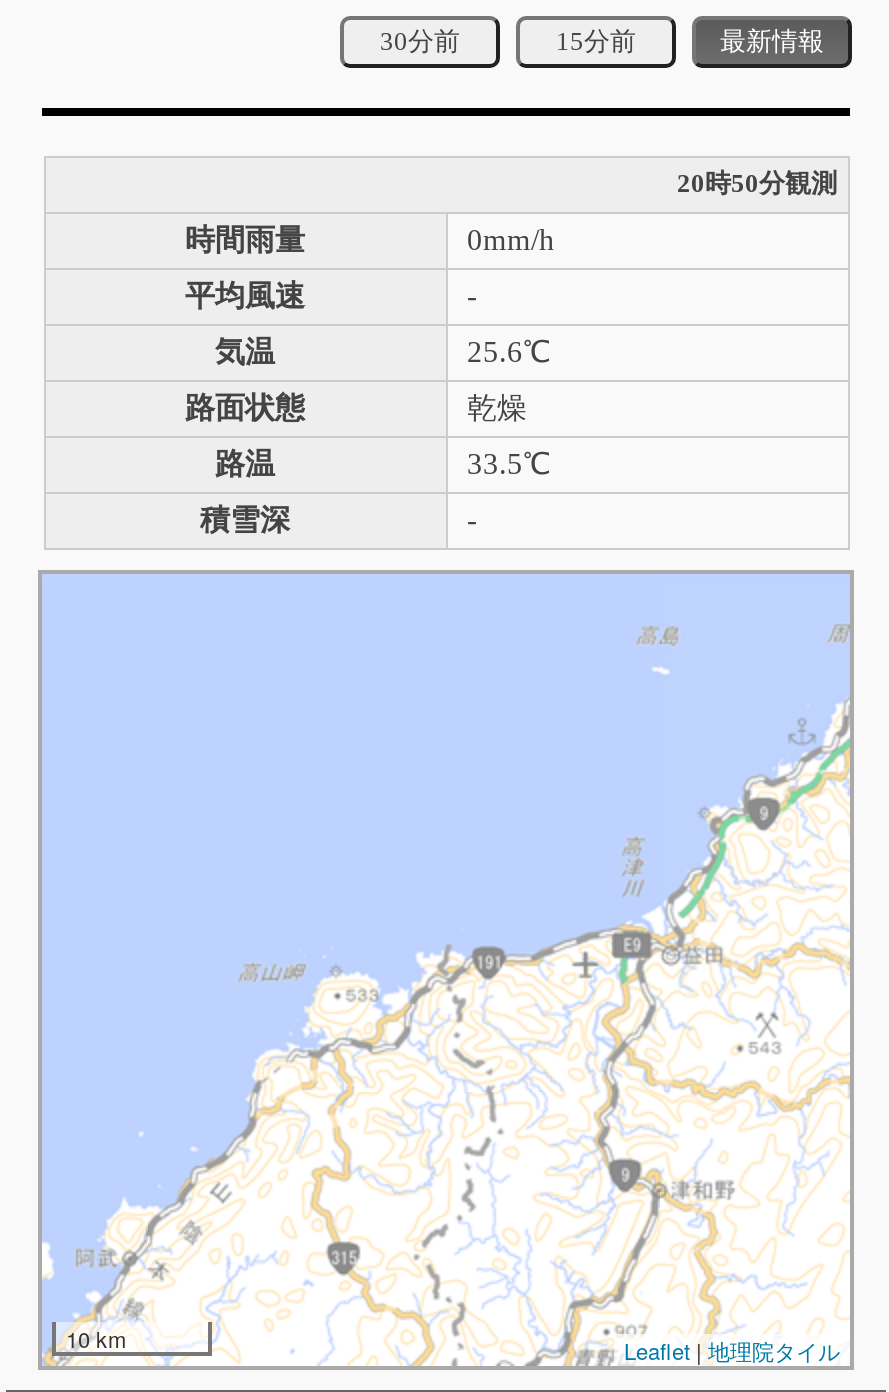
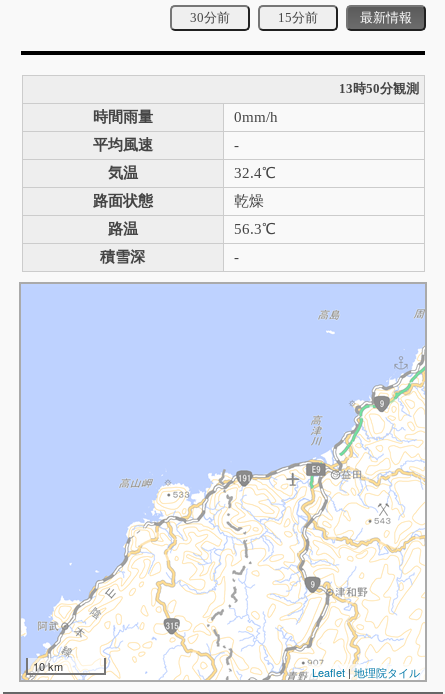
- 20時50分観測
+ 13時50分観測

- 25.6℃
+ 32.4℃

- 33.5℃
+ 56.3℃
